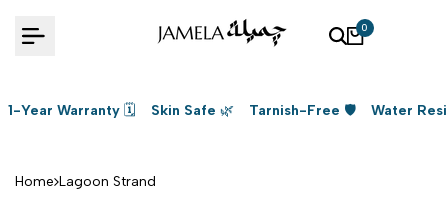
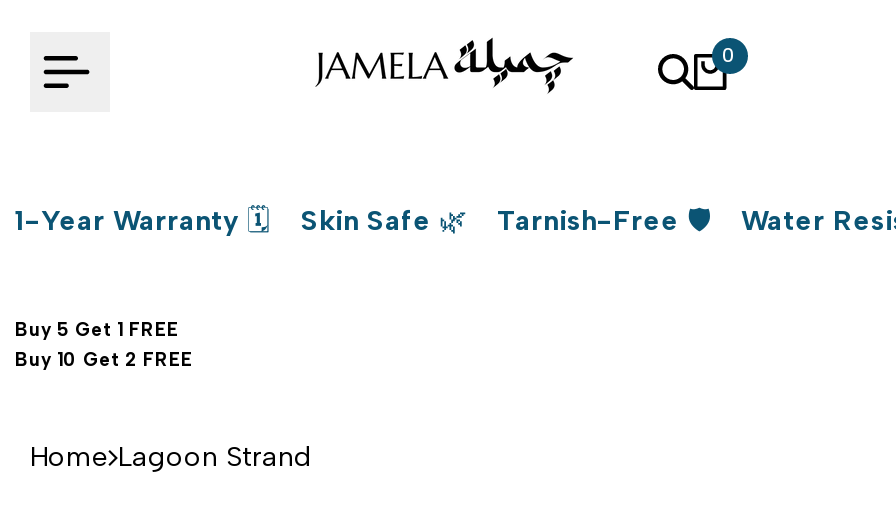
+ Buy 5 Get 1 FREE
+ Buy 10 Get 2 FREE
